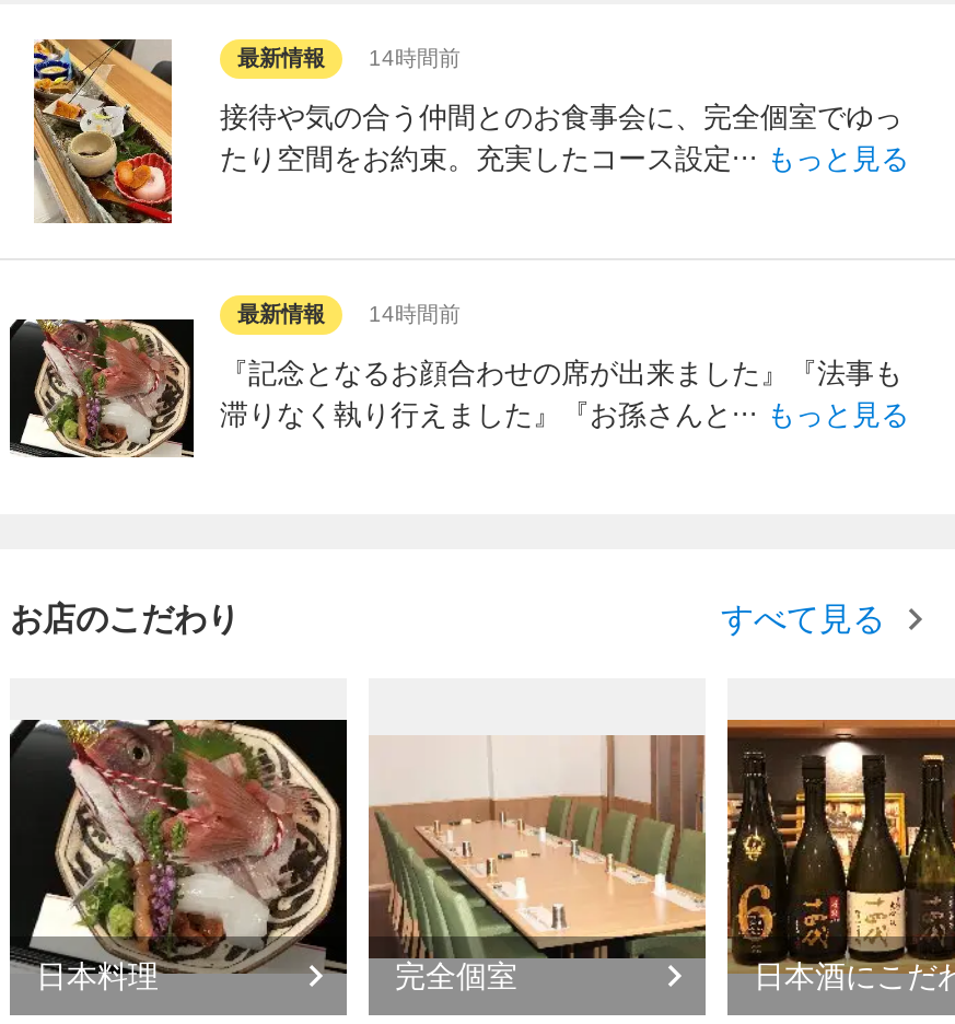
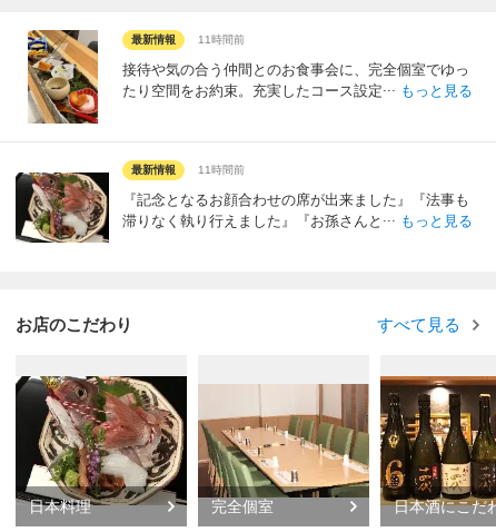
- 最新情報 14時間前
+ 最新情報 11時間前

- 最新情報 14時間前
+ 最新情報 11時間前
